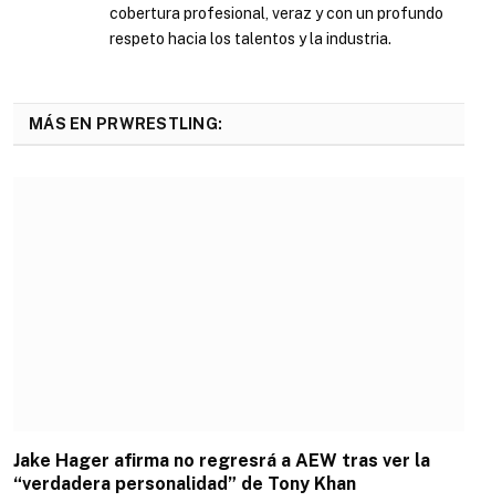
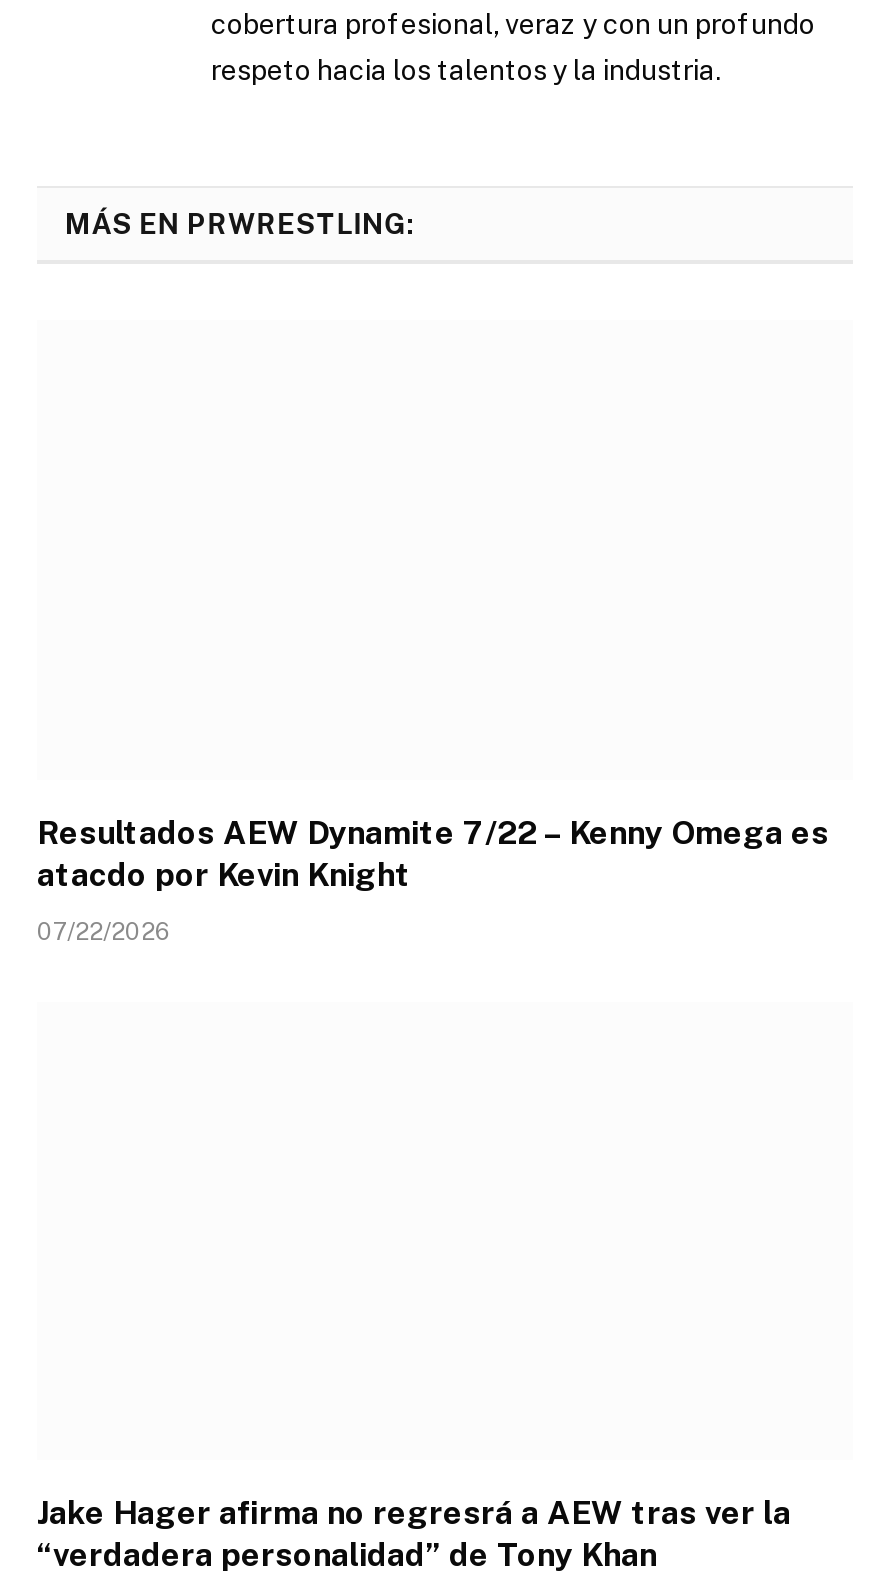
+ Resultados AEW Dynamite 7/22 – Kenny Omega es
+ atacdo por Kevin Knight
+ 07/22/2026
